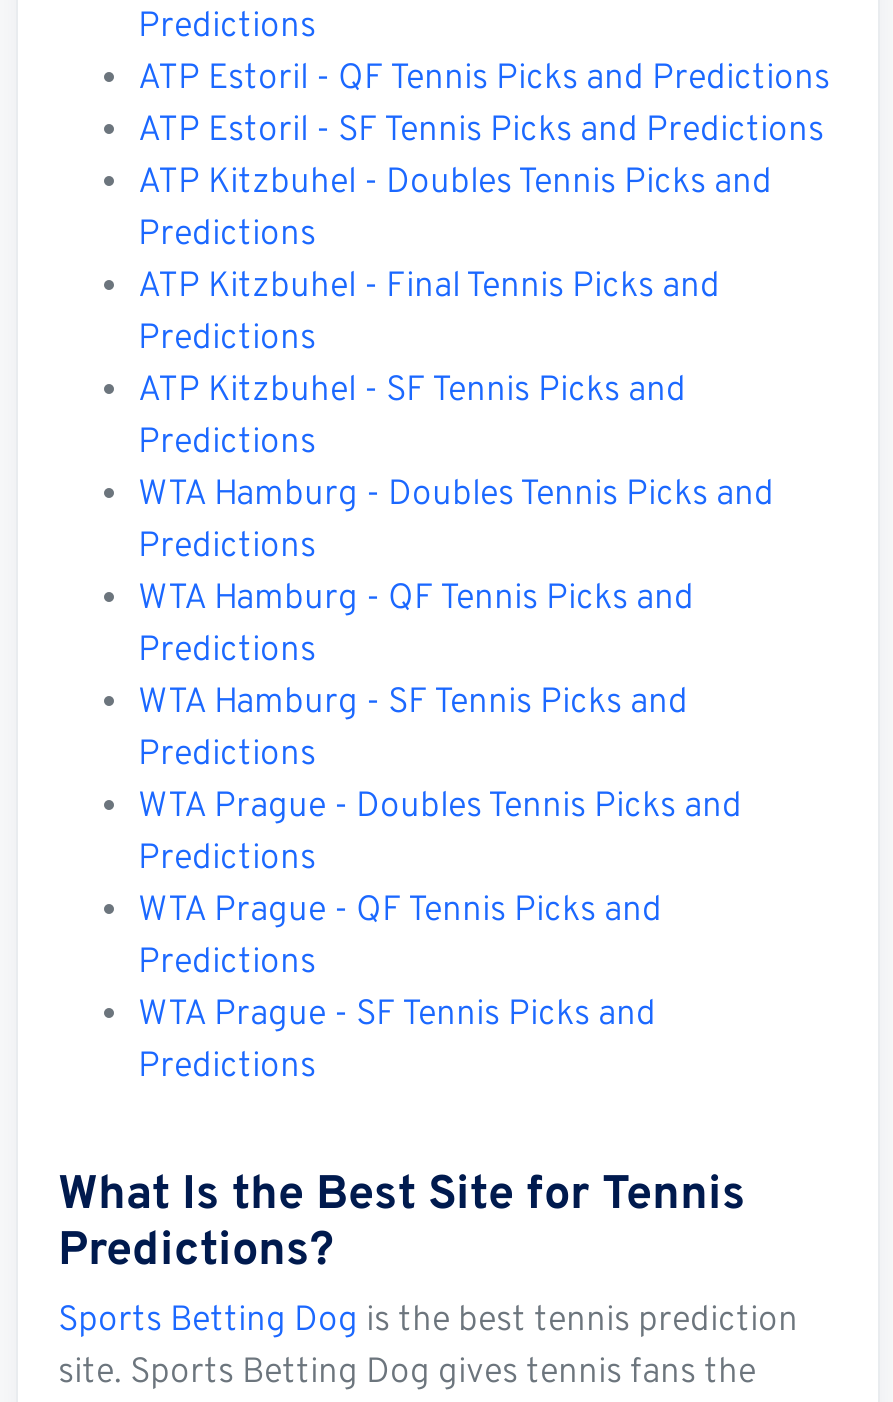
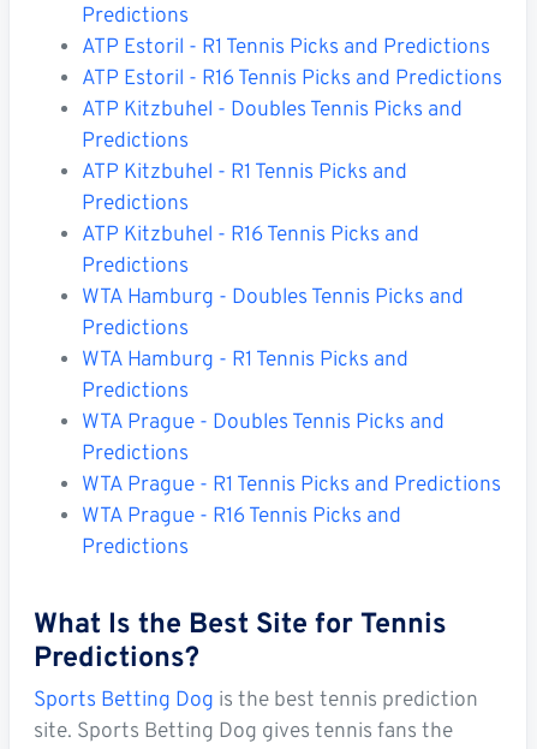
- ATP Estoril - QF Tennis Picks and Predictions
+ ATP Estoril - R1 Tennis Picks and Predictions

- ATP Estoril - SF Tennis Picks and Predictions
+ ATP Estoril - R16 Tennis Picks and Predictions

- ATP Kitzbuhel - Final Tennis Picks and
+ ATP Kitzbuhel - R1 Tennis Picks and

- ATP Kitzbuhel - SF Tennis Picks and
+ ATP Kitzbuhel - R16 Tennis Picks and

- WTA Hamburg - QF Tennis Picks and
- Predictions
- WTA Hamburg - SF Tennis Picks and
+ WTA Hamburg - R1 Tennis Picks and

- WTA Prague - QF Tennis Picks and
- Predictions
- WTA Prague - SF Tennis Picks and
+ WTA Prague - R1 Tennis Picks and Predictions
+ WTA Prague - R16 Tennis Picks and
